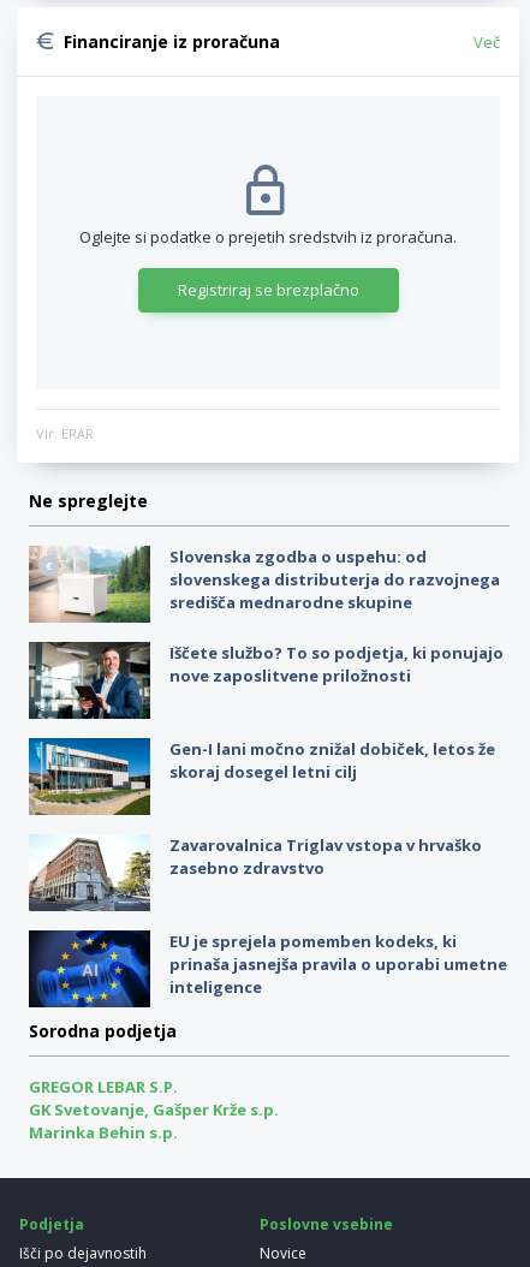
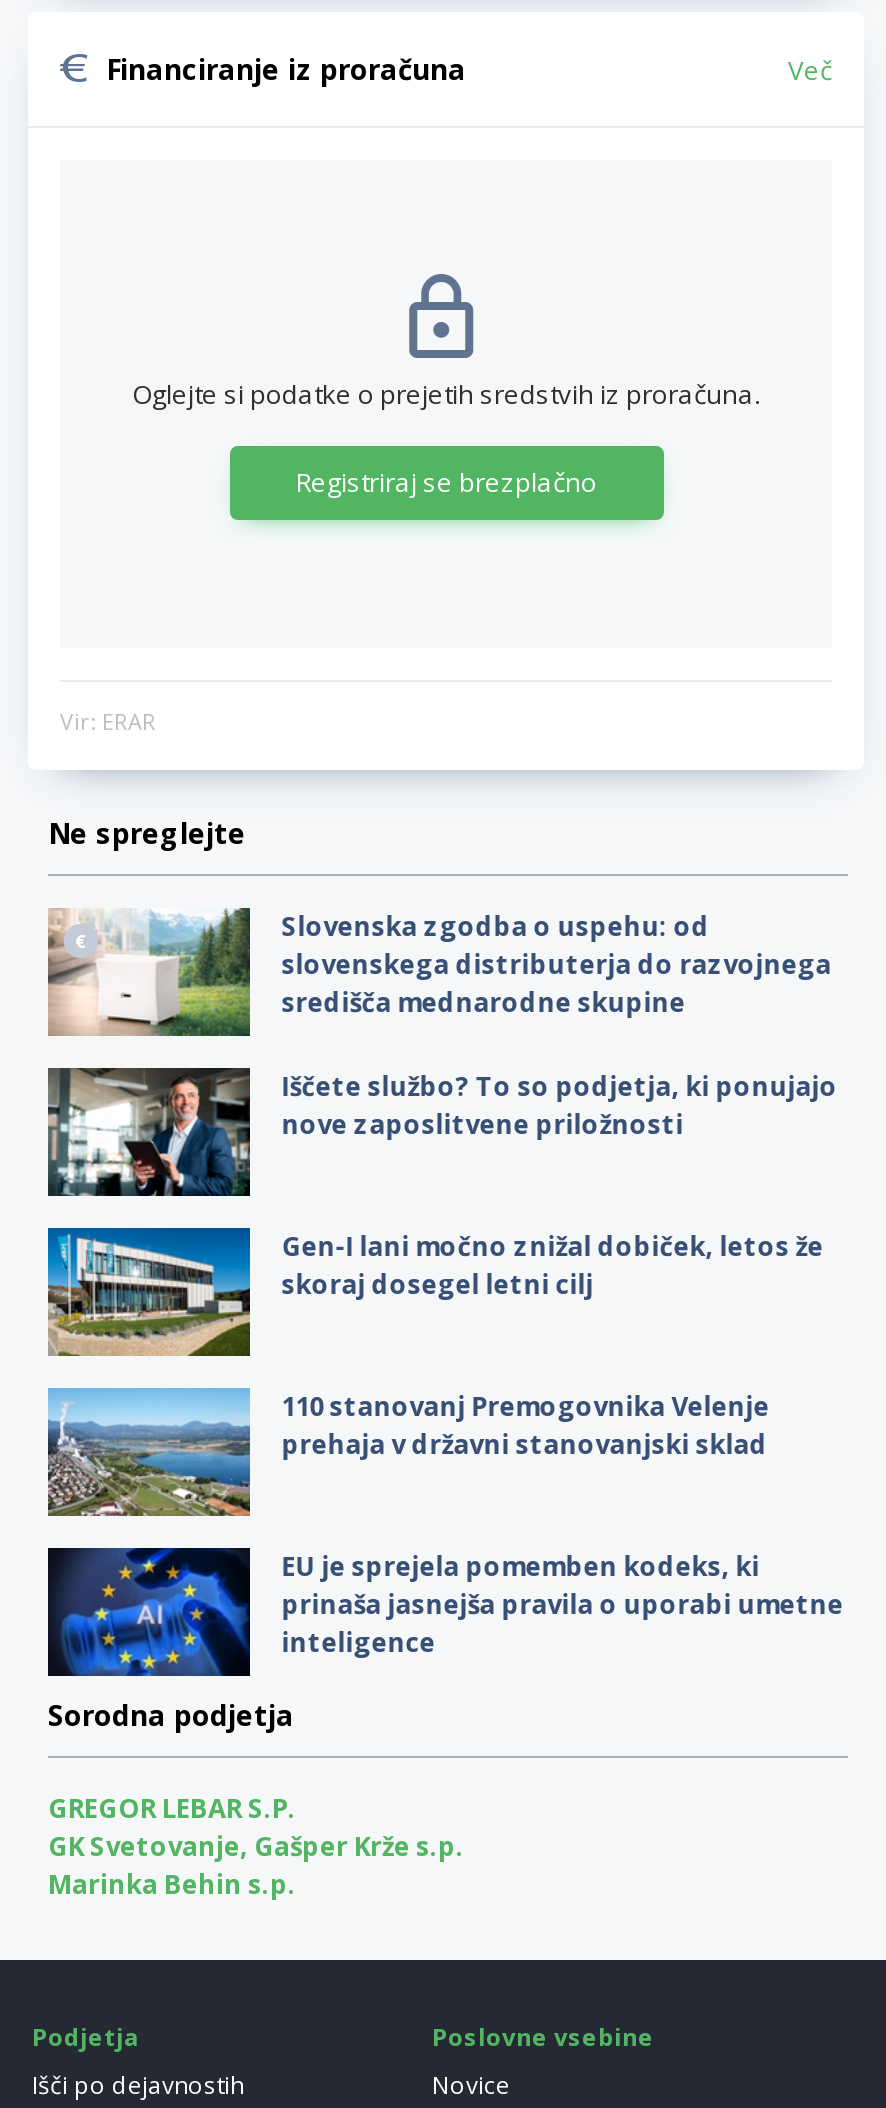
- [image]
- Zavarovalnica Triglav vstopa v hrvaško
- zasebno zdravstvo
+ [image]
+ 110 stanovanj Premogovnika Velenje
+ prehaja v državni stanovanjski sklad
